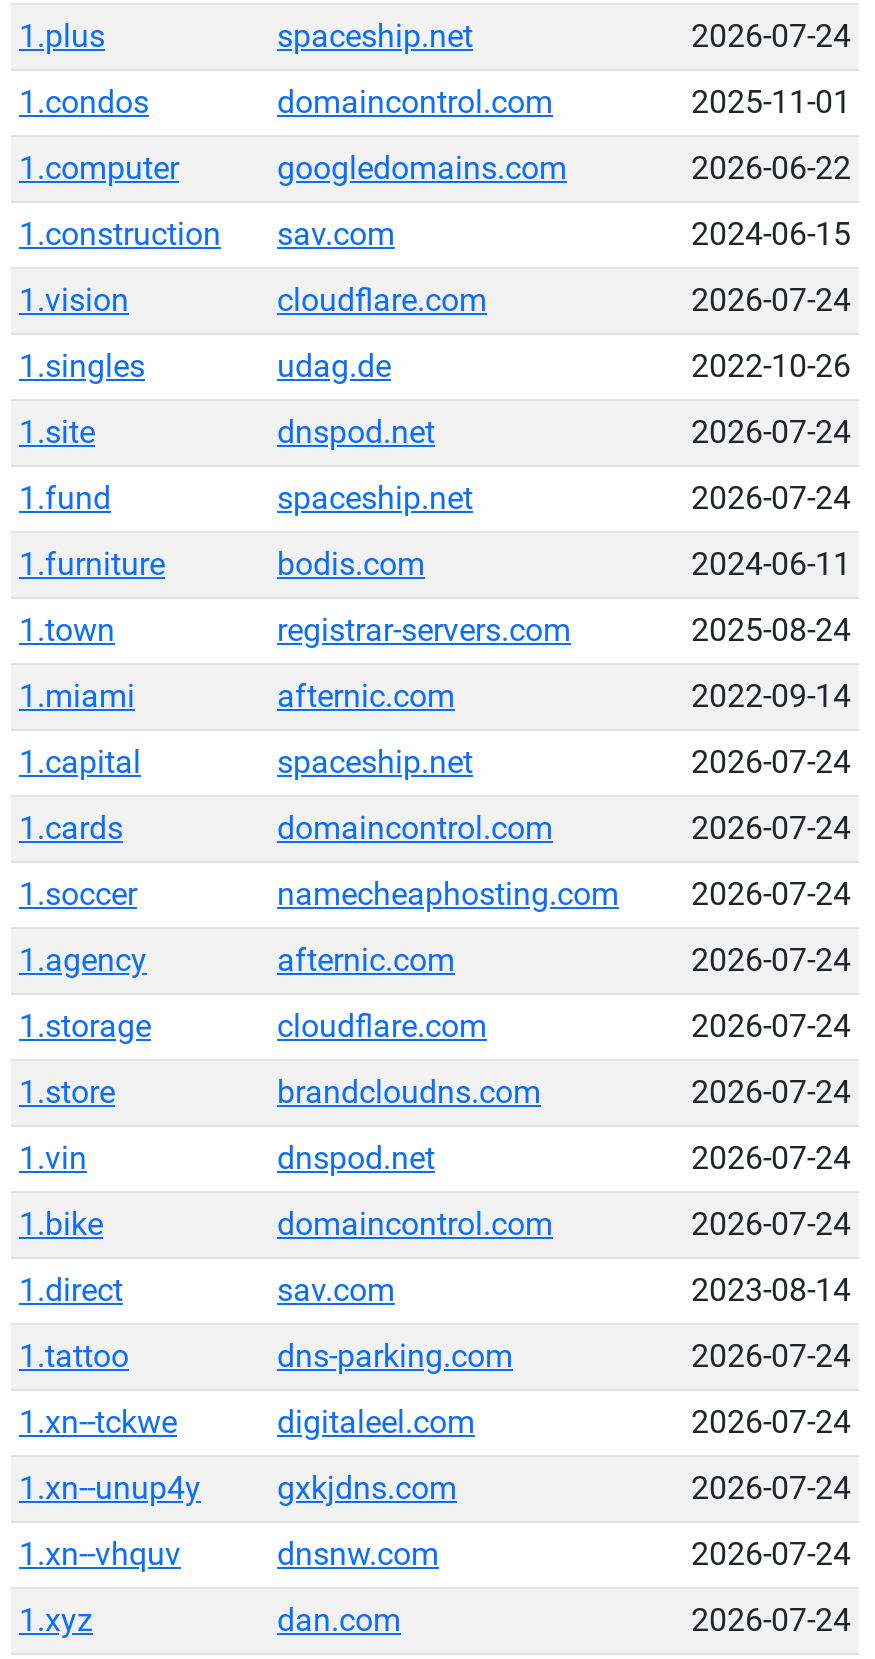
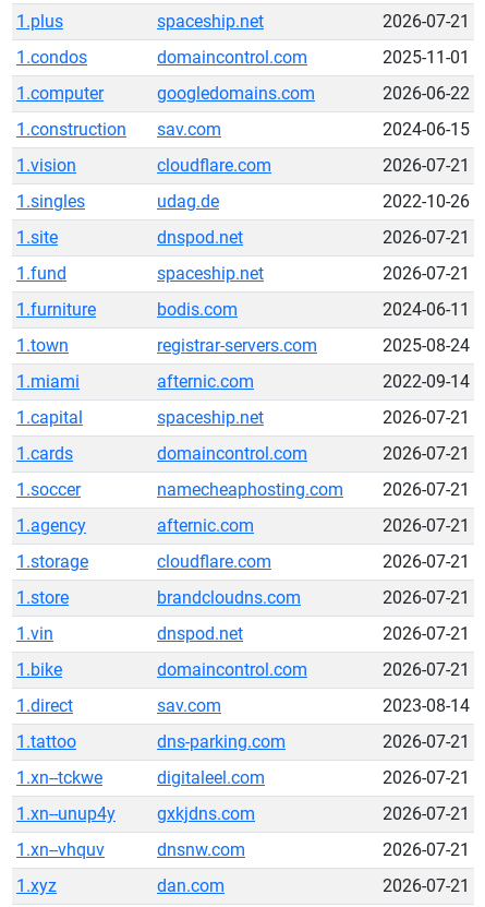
- 2026-07-24
+ 2026-07-21

- 2026-07-24
+ 2026-07-21

- 2026-07-24
+ 2026-07-21

- 2026-07-24
+ 2026-07-21

- 2026-07-24
+ 2026-07-21

- 2026-07-24
+ 2026-07-21

- namecheaphosting.com 2026-07-24
+ namecheaphosting.com 2026-07-21

- 2026-07-24
+ 2026-07-21

- 2026-07-24
+ 2026-07-21

- 2026-07-24
+ 2026-07-21

- 2026-07-24
+ 2026-07-21

- 2026-07-24
+ 2026-07-21

- 2026-07-24
+ 2026-07-21

- 2026-07-24
+ 2026-07-21

- 2026-07-24
+ 2026-07-21

- 2026-07-24
+ 2026-07-21

- 2026-07-24
+ 2026-07-21
